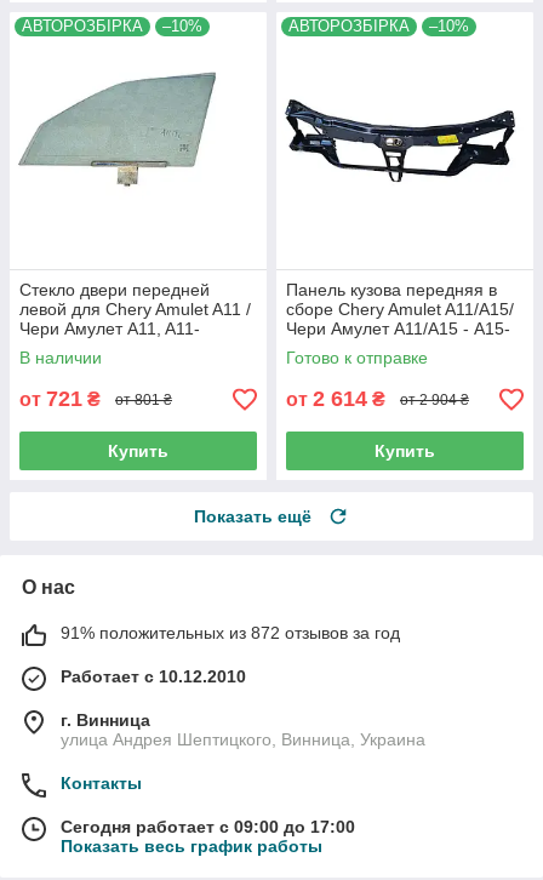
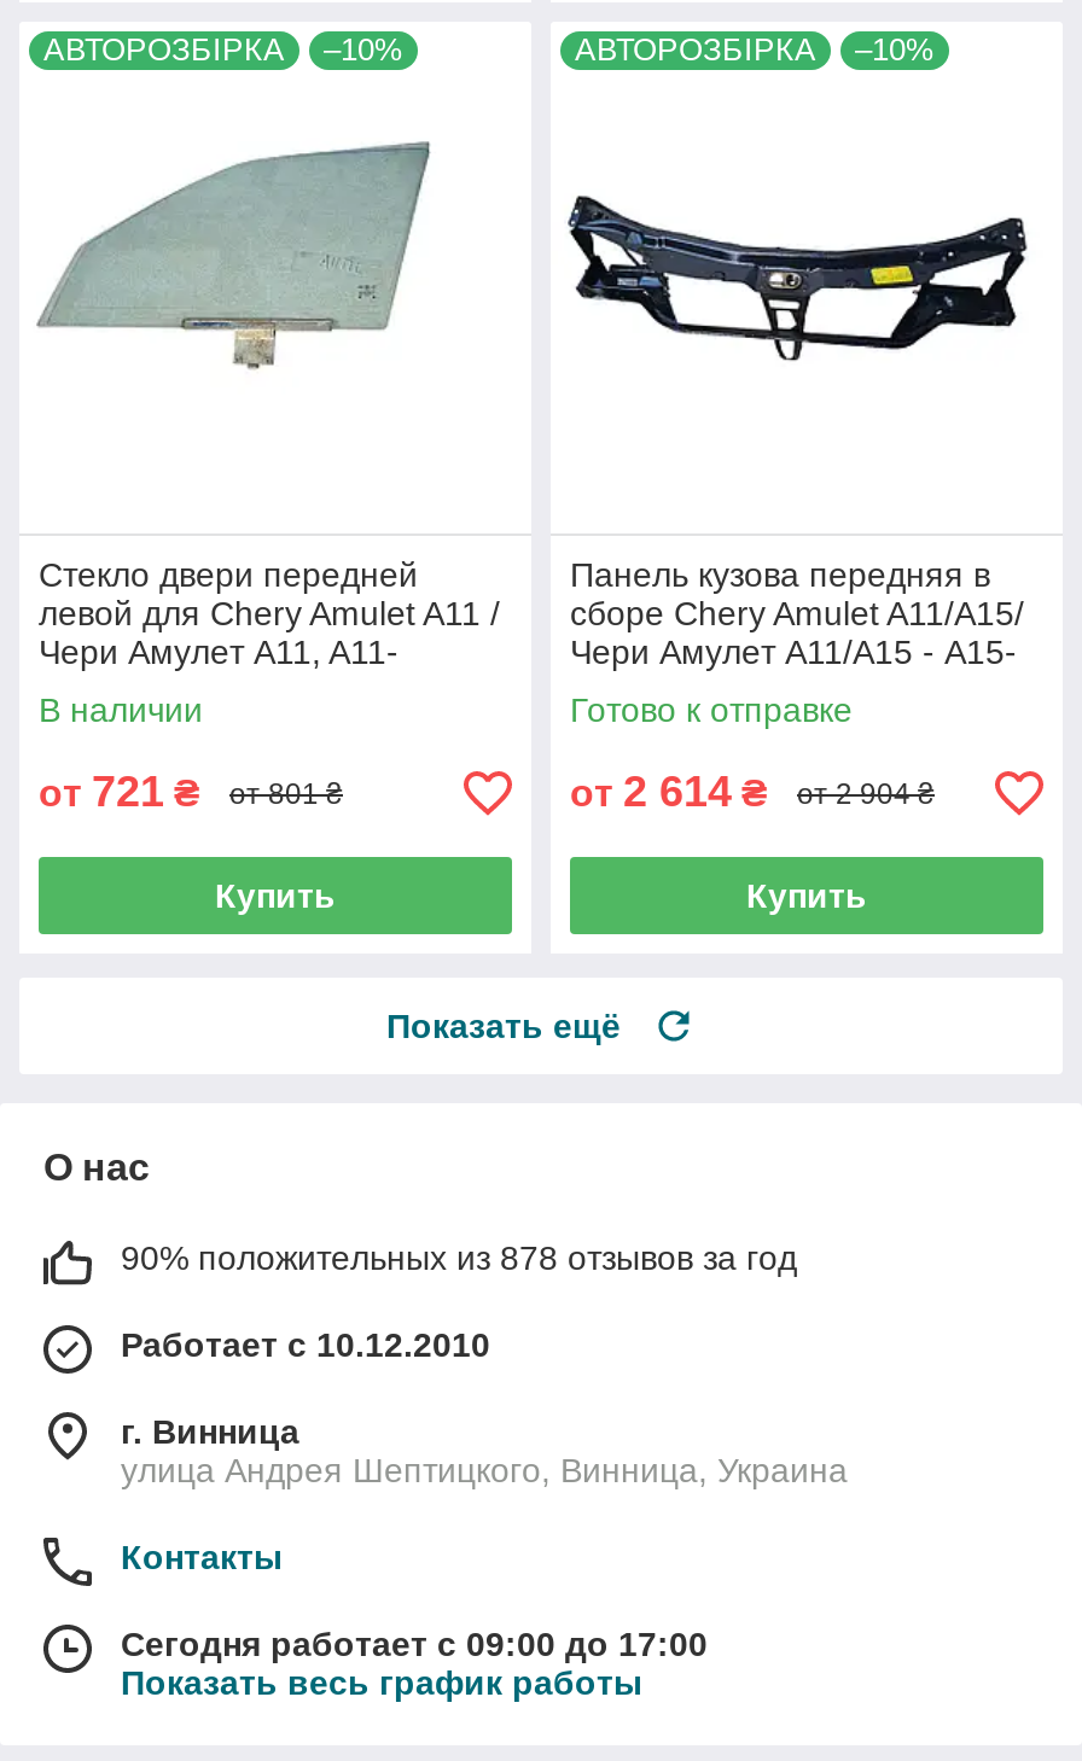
- 91% положительных из 872 отзывов за год
+ 90% положительных из 878 отзывов за год
